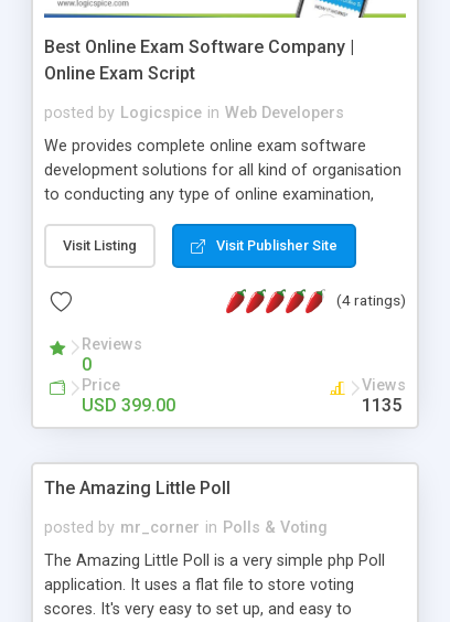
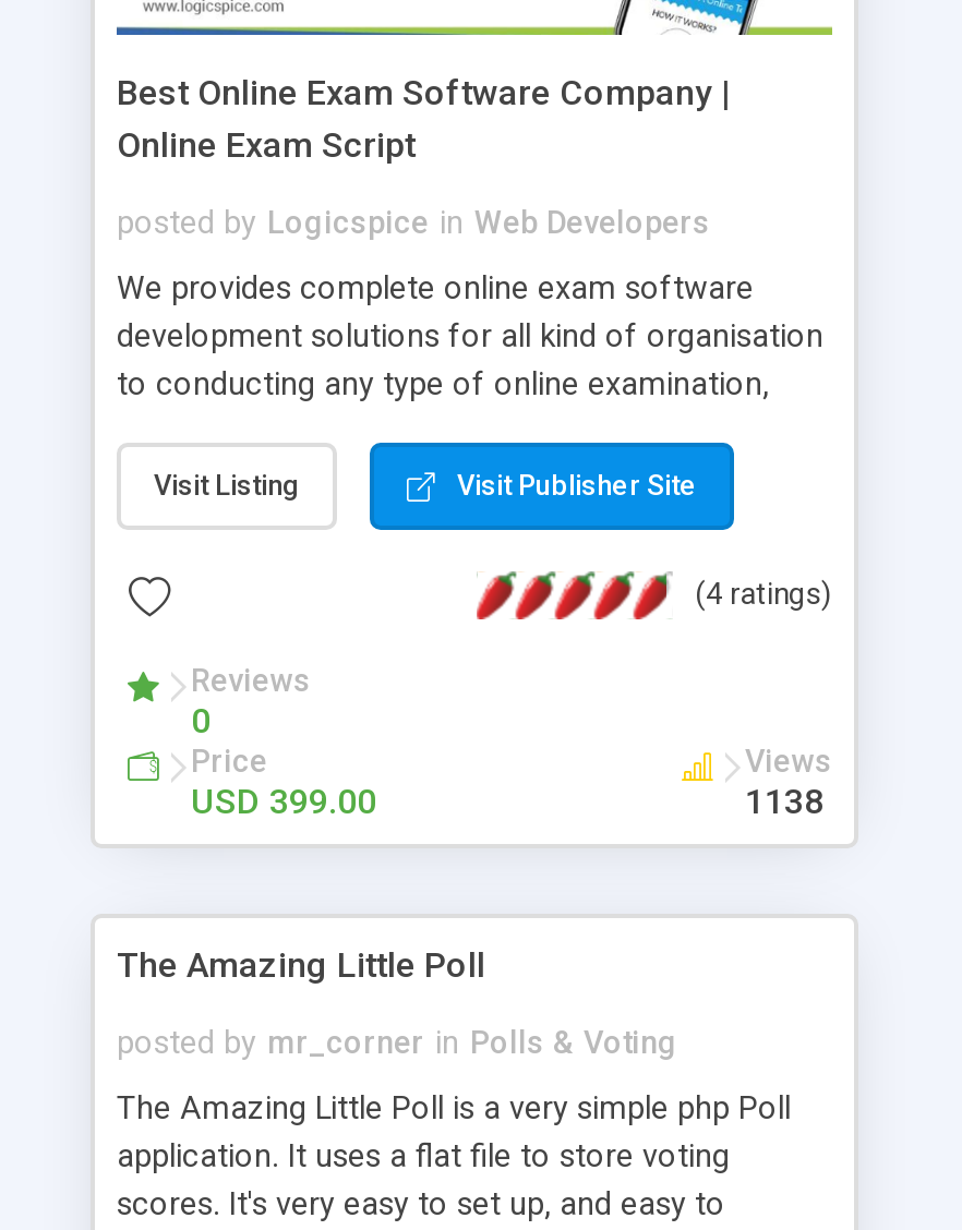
- 1135
+ 1138
